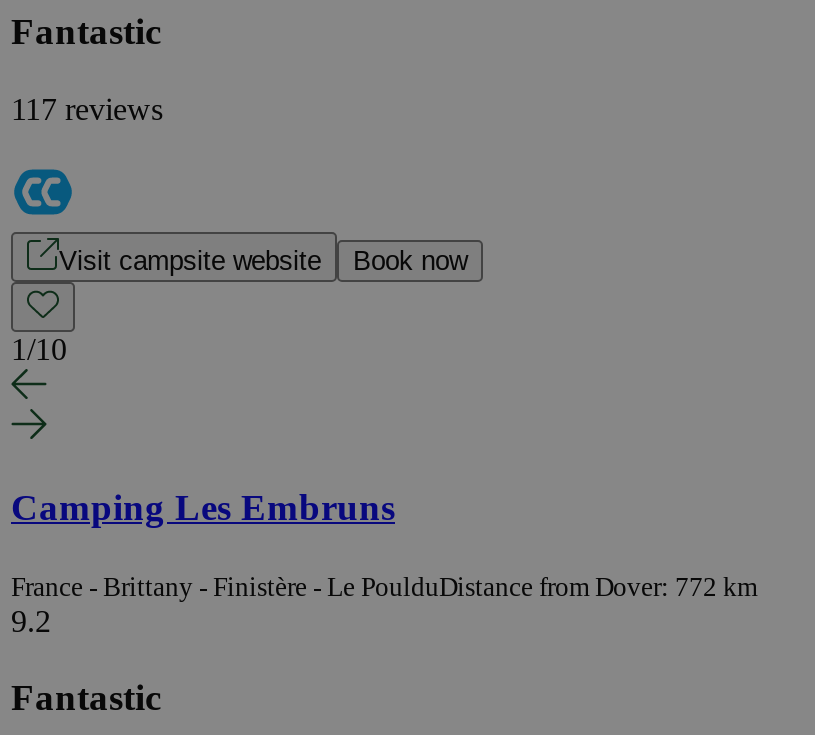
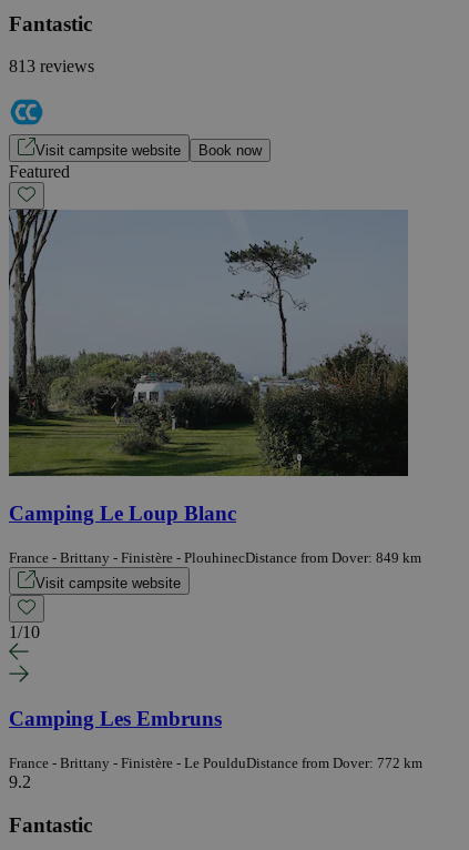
- 117 reviews
+ 813 reviews

+ [image]
+ Camping Le Loup Blanc
+ France - Brittany - Finistère - PlouhinecDistance from Dover: 849 km
+ Visit campsite website

+ Featured
